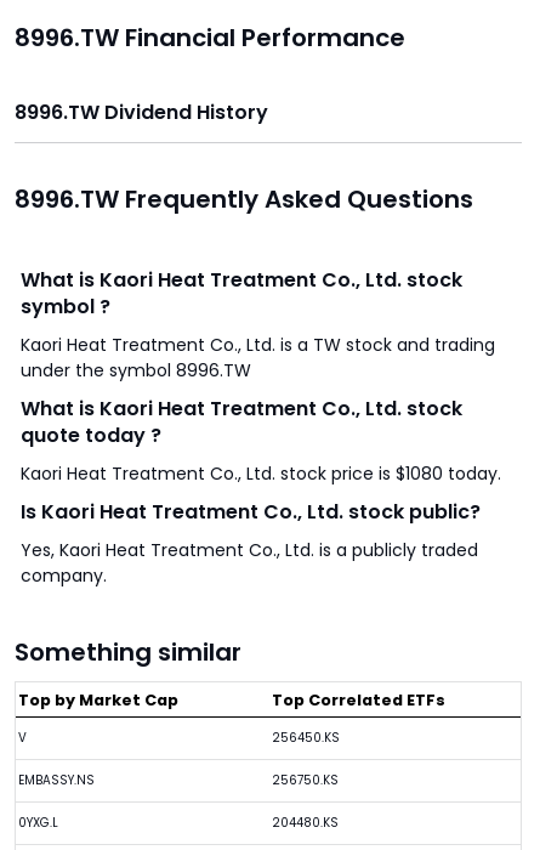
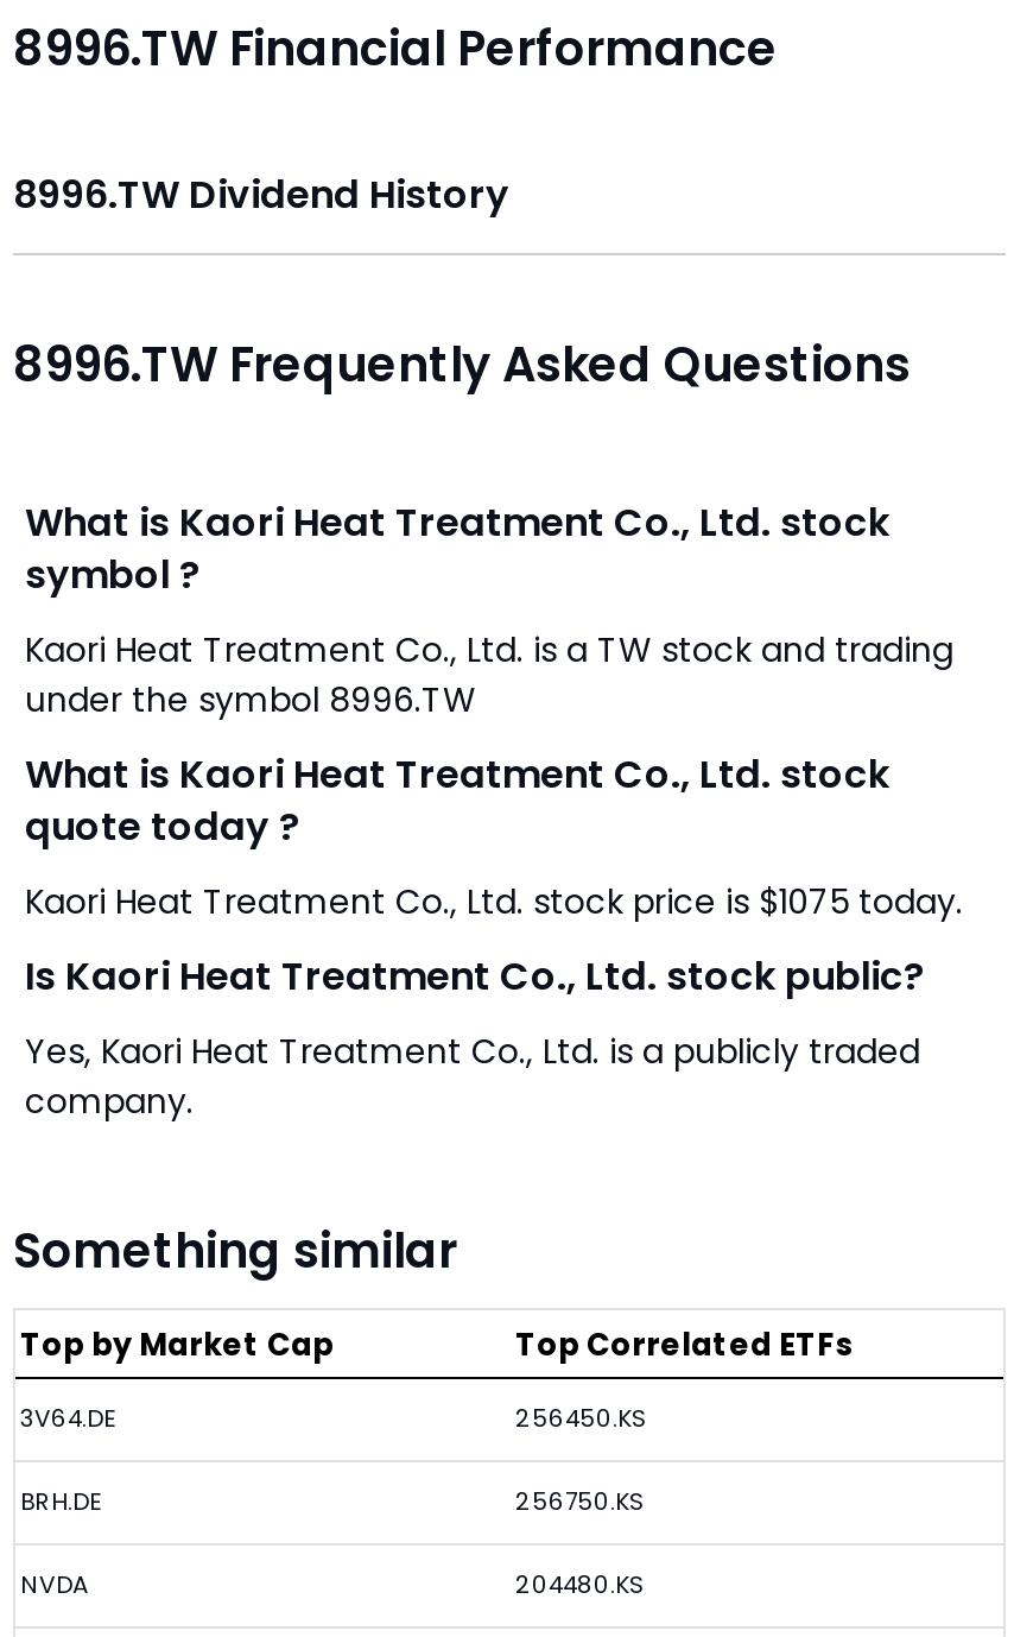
- Kaori Heat Treatment Co., Ltd. stock price is $1080 today.
+ Kaori Heat Treatment Co., Ltd. stock price is $1075 today.

- V
+ 3V64.DE

- EMBASSY.NS
+ BRH.DE

- 0YXG.L
+ NVDA
